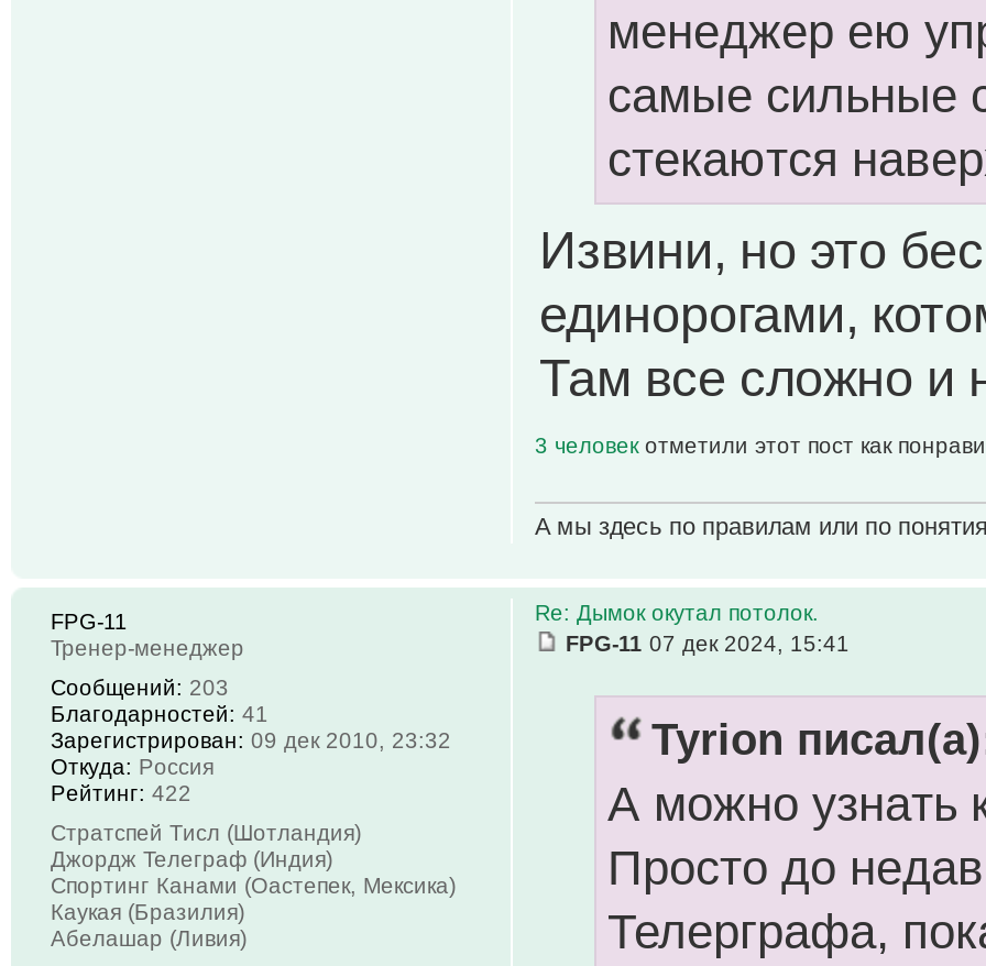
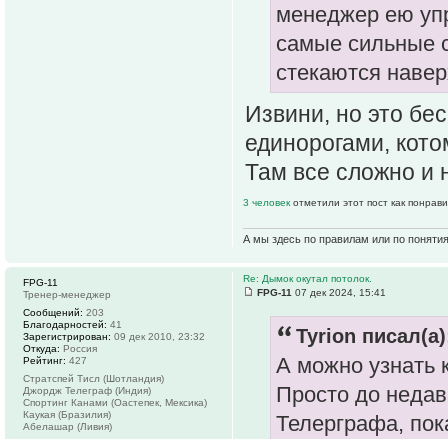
- Рейтинг: 422
+ Рейтинг: 427
